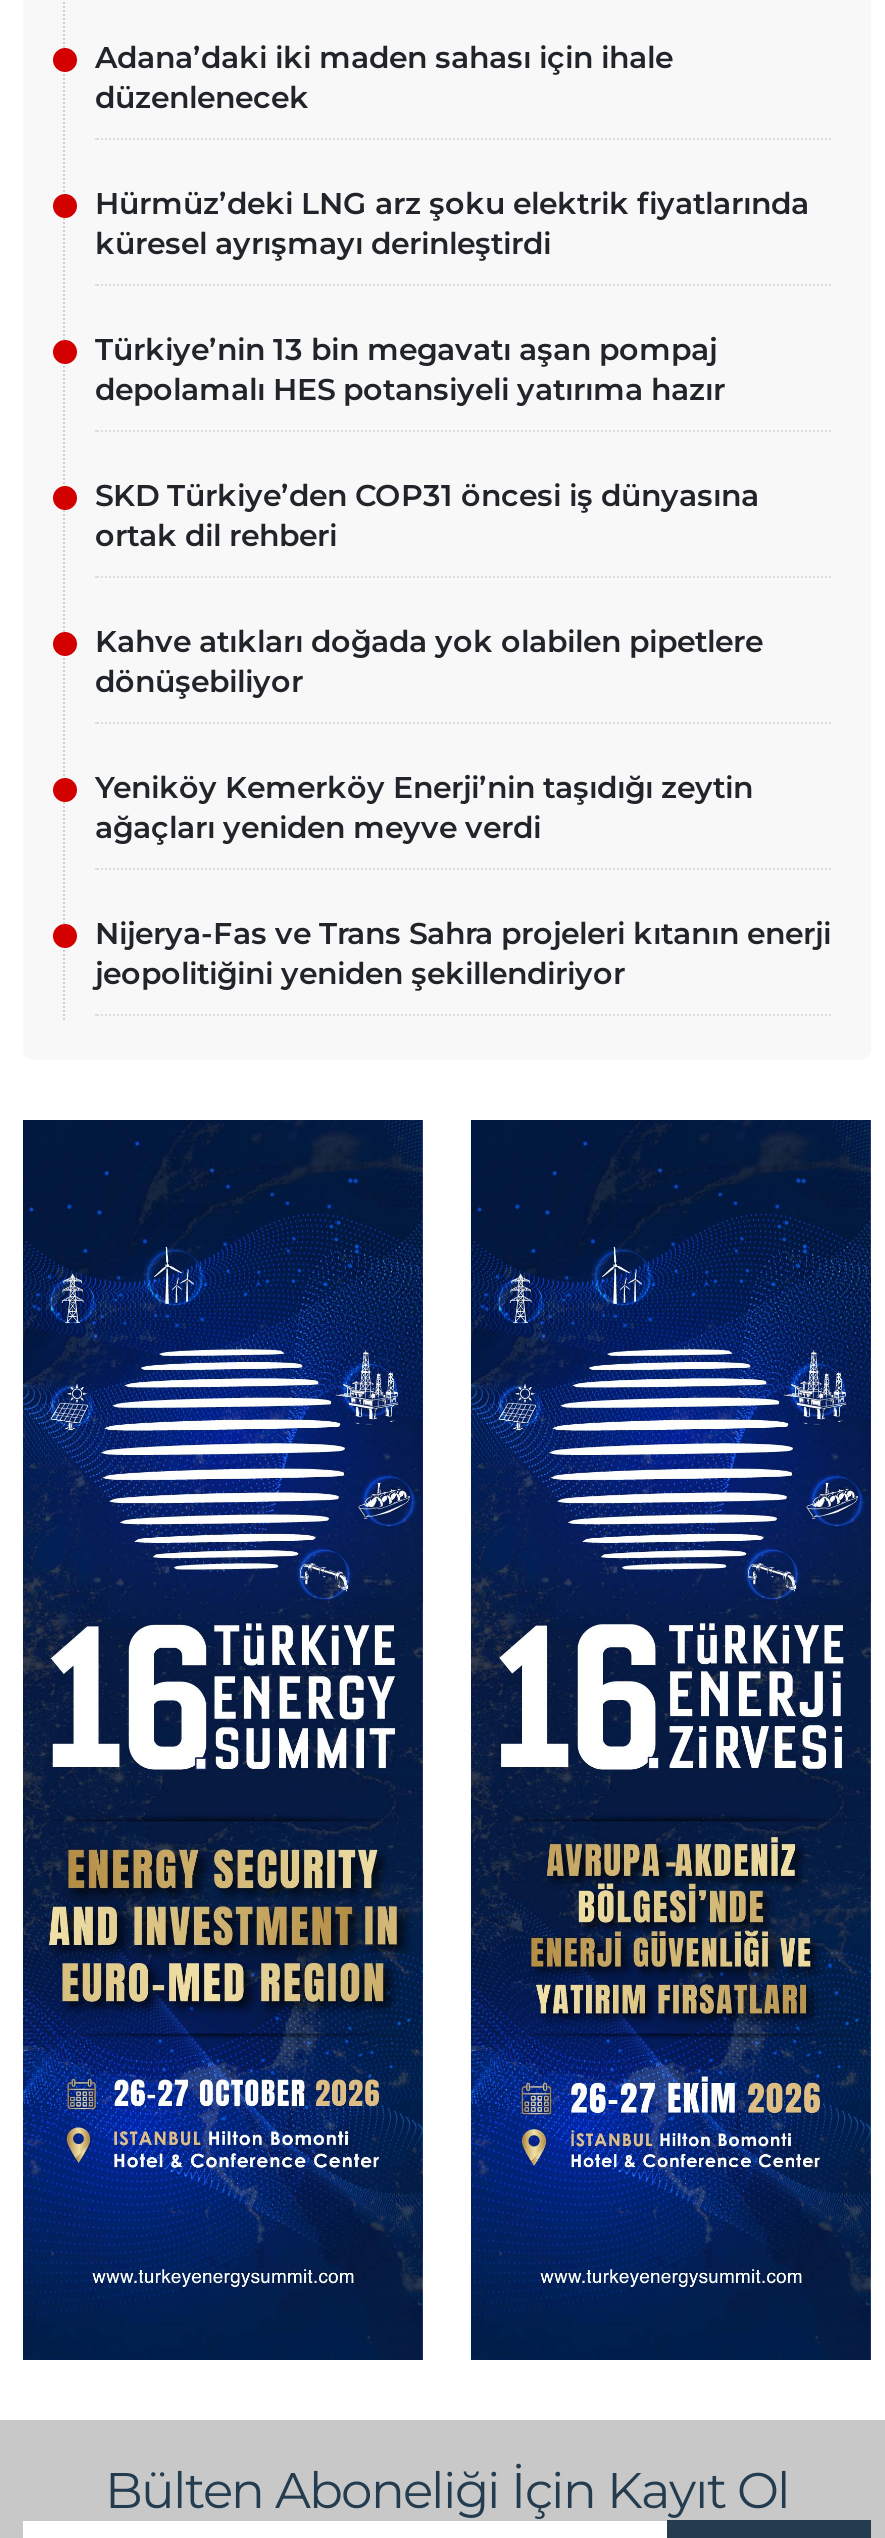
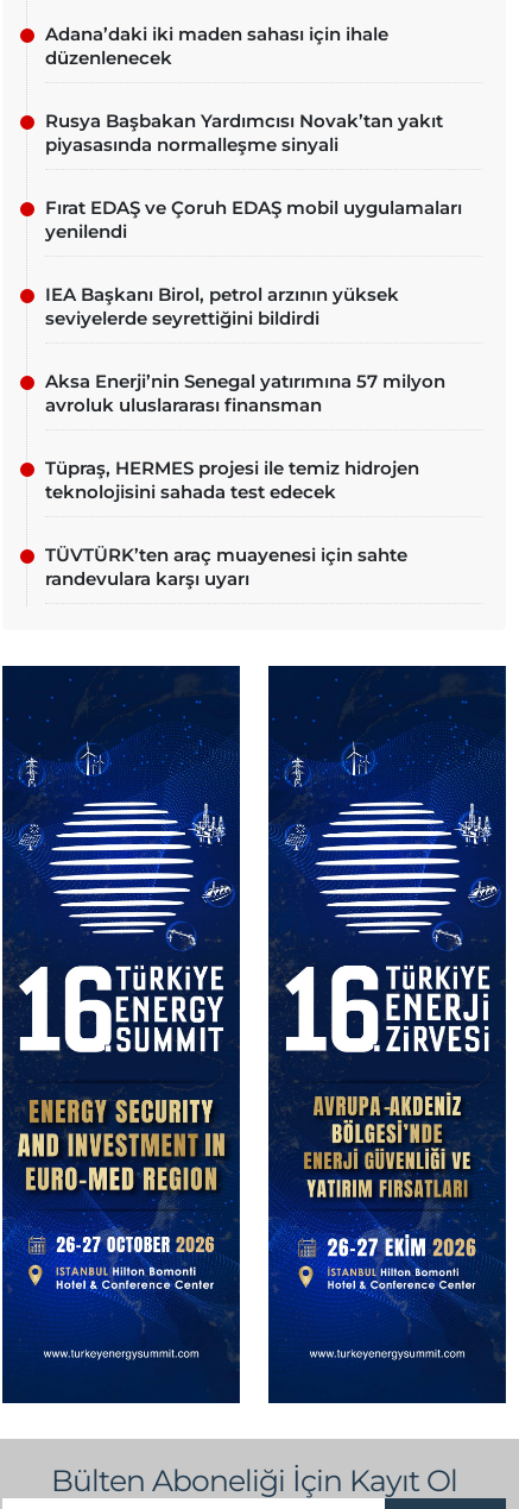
- Hürmüz’deki LNG arz şoku elektrik fiyatlarında
- küresel ayrışmayı derinleştirdi
+ Rusya Başbakan Yardımcısı Novak’tan yakıt
+ piyasasında normalleşme sinyali

- Türkiye’nin 13 bin megavatı aşan pompaj
- depolamalı HES potansiyeli yatırıma hazır
+ Fırat EDAŞ ve Çoruh EDAŞ mobil uygulamaları
+ yenilendi

- SKD Türkiye’den COP31 öncesi iş dünyasına
- ortak dil rehberi
+ IEA Başkanı Birol, petrol arzının yüksek
+ seviyelerde seyrettiğini bildirdi

- Kahve atıkları doğada yok olabilen pipetlere
- dönüşebiliyor
+ Aksa Enerji’nin Senegal yatırımına 57 milyon
+ avroluk uluslararası finansman

- Yeniköy Kemerköy Enerji’nin taşıdığı zeytin
- ağaçları yeniden meyve verdi
+ Tüpraş, HERMES projesi ile temiz hidrojen
+ teknolojisini sahada test edecek

- Nijerya-Fas ve Trans Sahra projeleri kıtanın enerji
- jeopolitiğini yeniden şekillendiriyor
+ TÜVTÜRK’ten araç muayenesi için sahte
+ randevulara karşı uyarı
